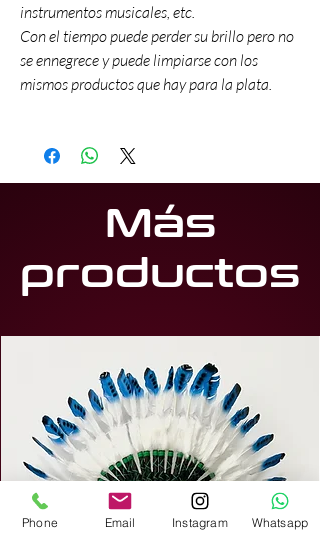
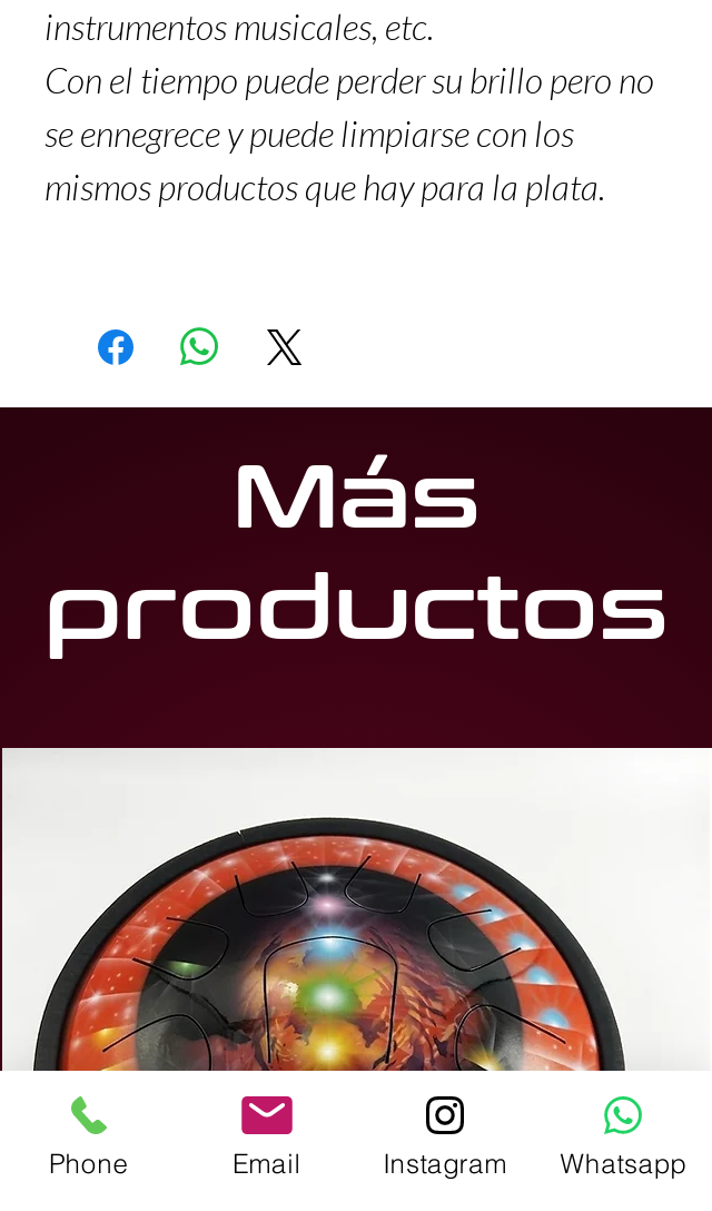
- [image]
+ [image]
